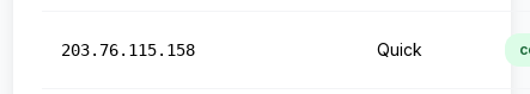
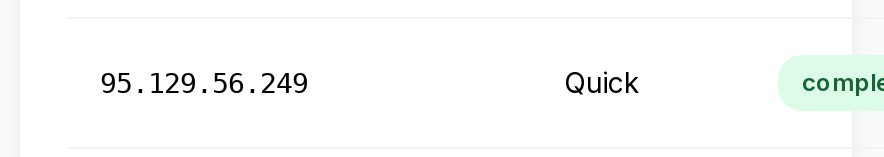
- 203.76.115.158
+ 95.129.56.249
